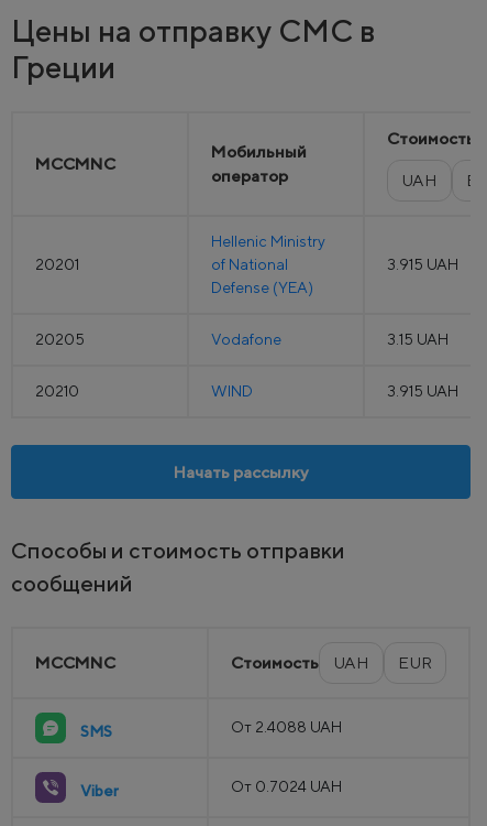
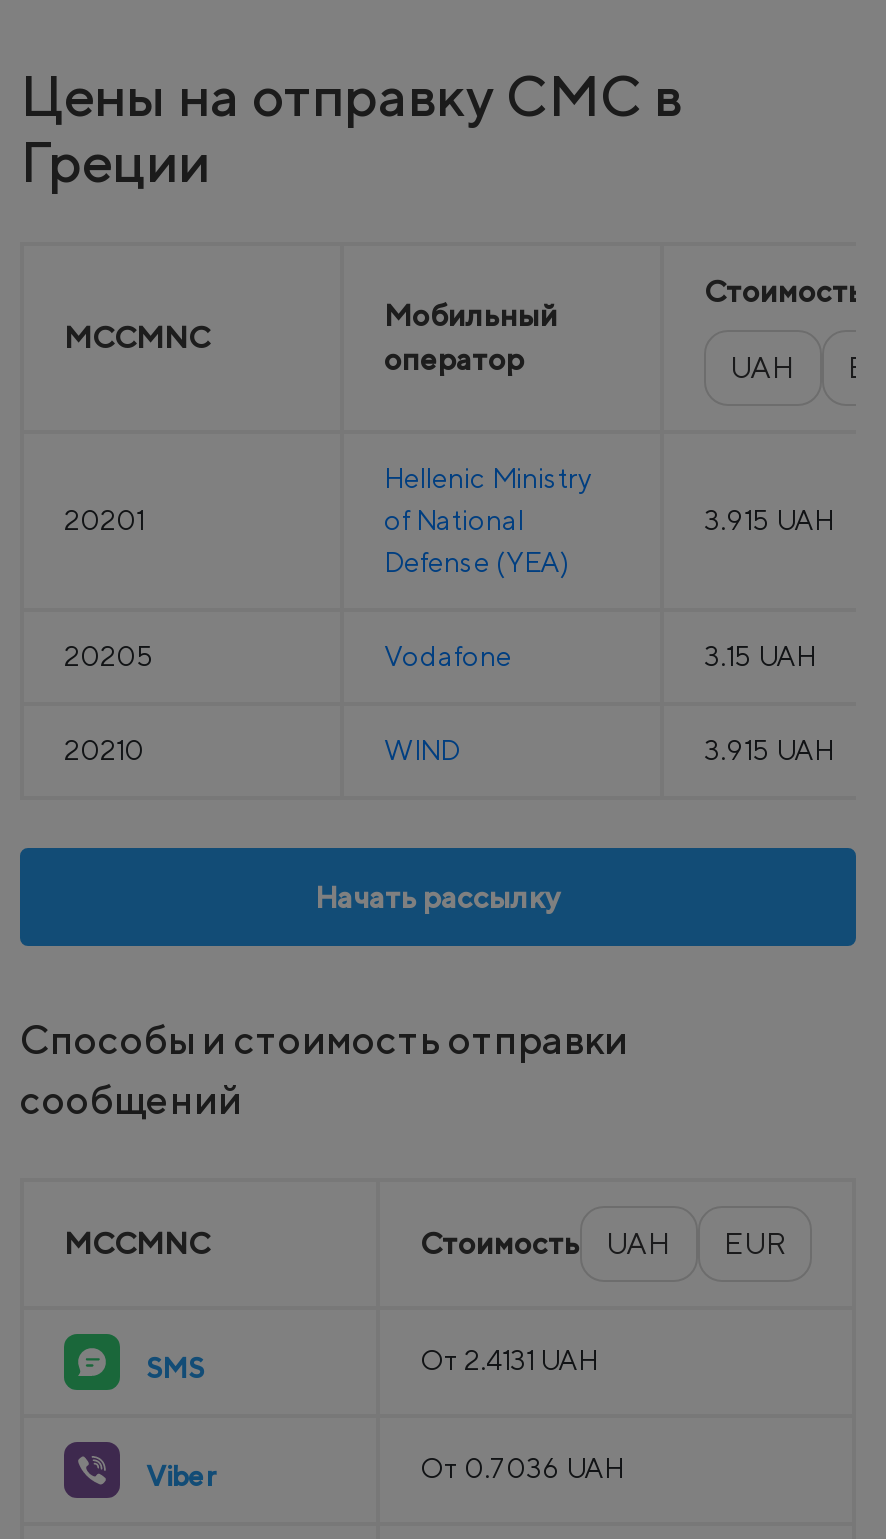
- От 2.4088 UAH
+ От 2.4131 UAH

- От 0.7024 UAH
+ От 0.7036 UAH
